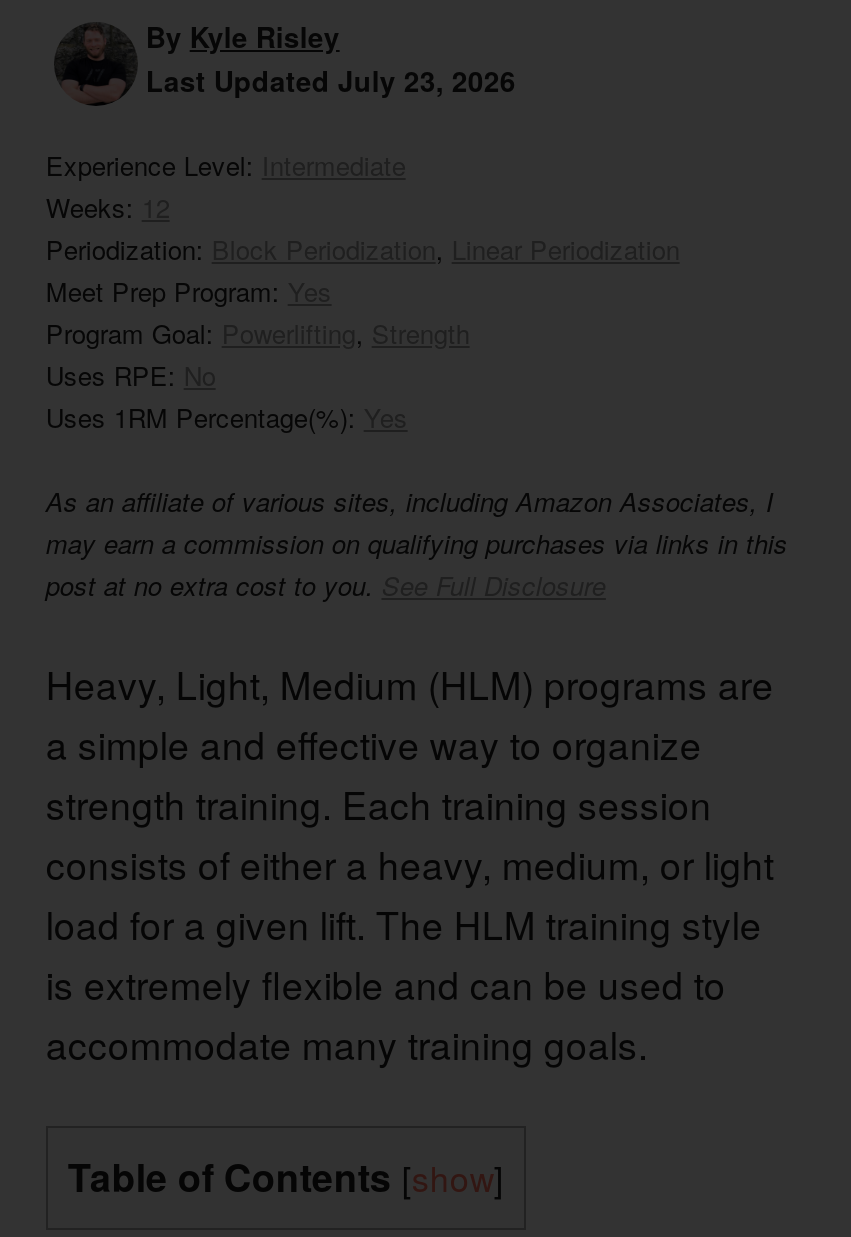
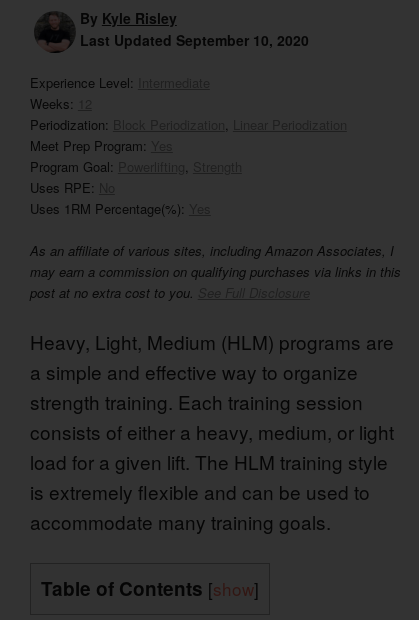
- Last Updated July 23, 2026
+ Last Updated September 10, 2020
